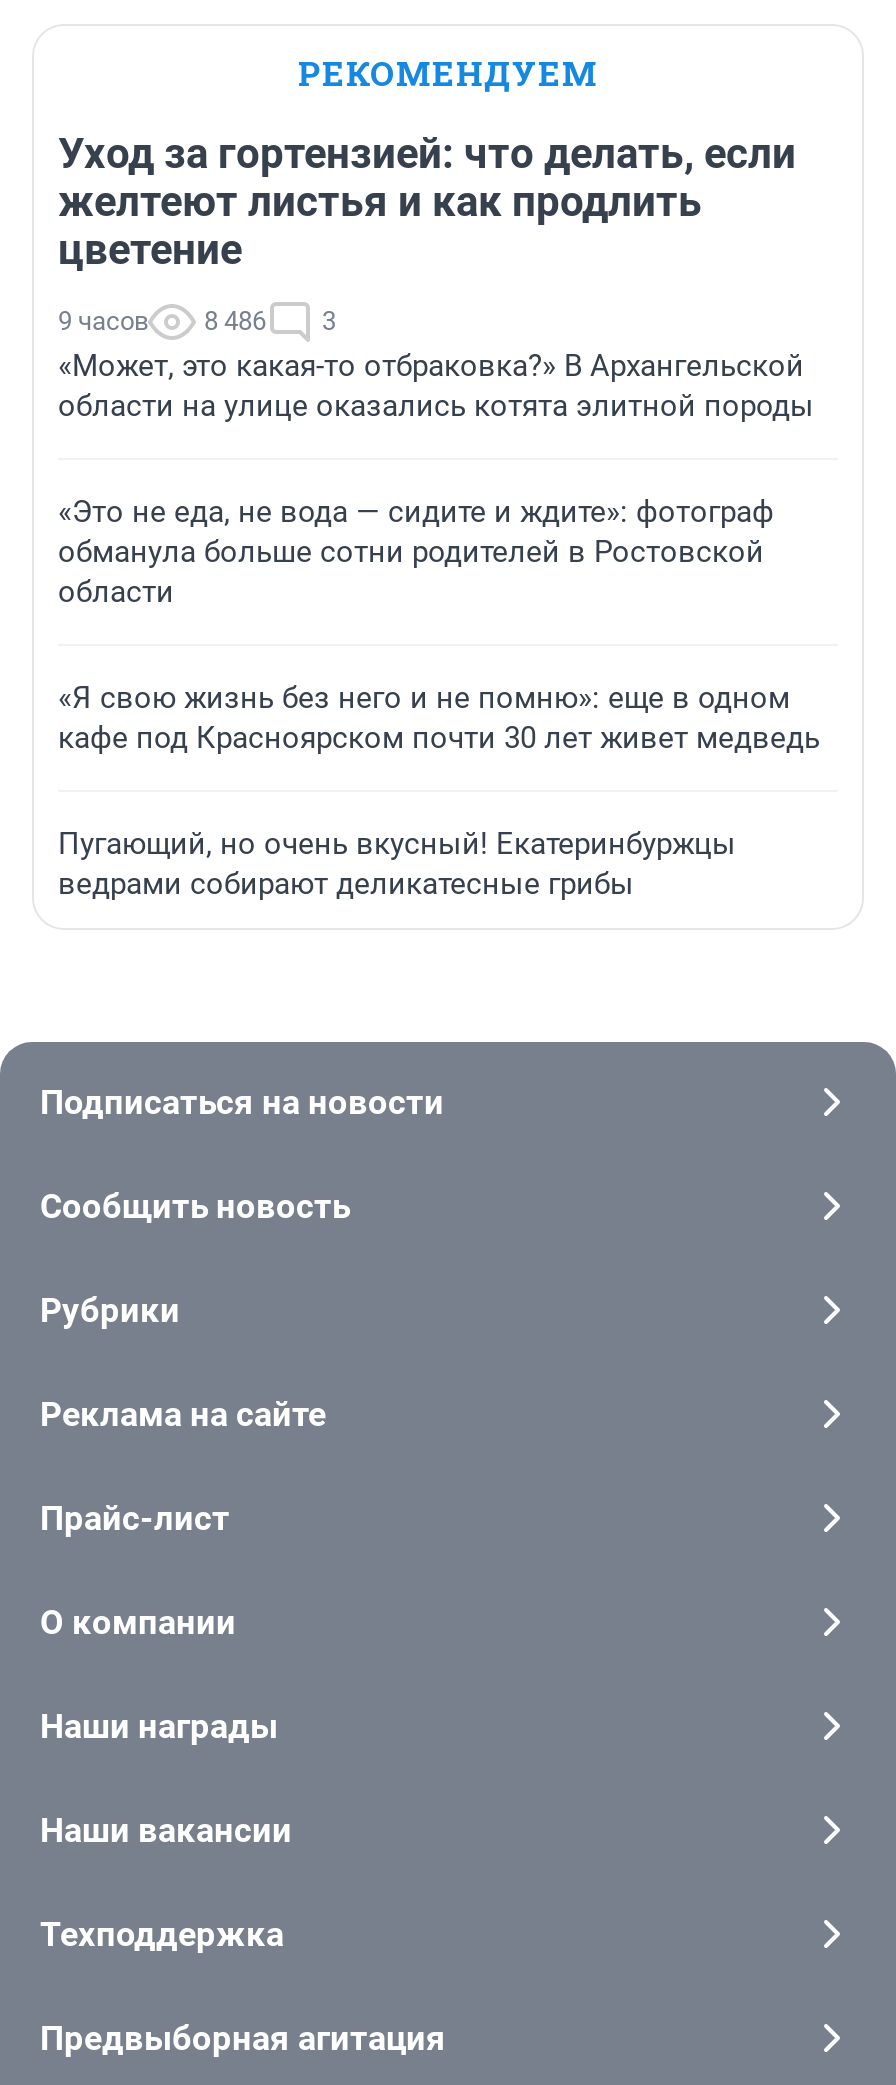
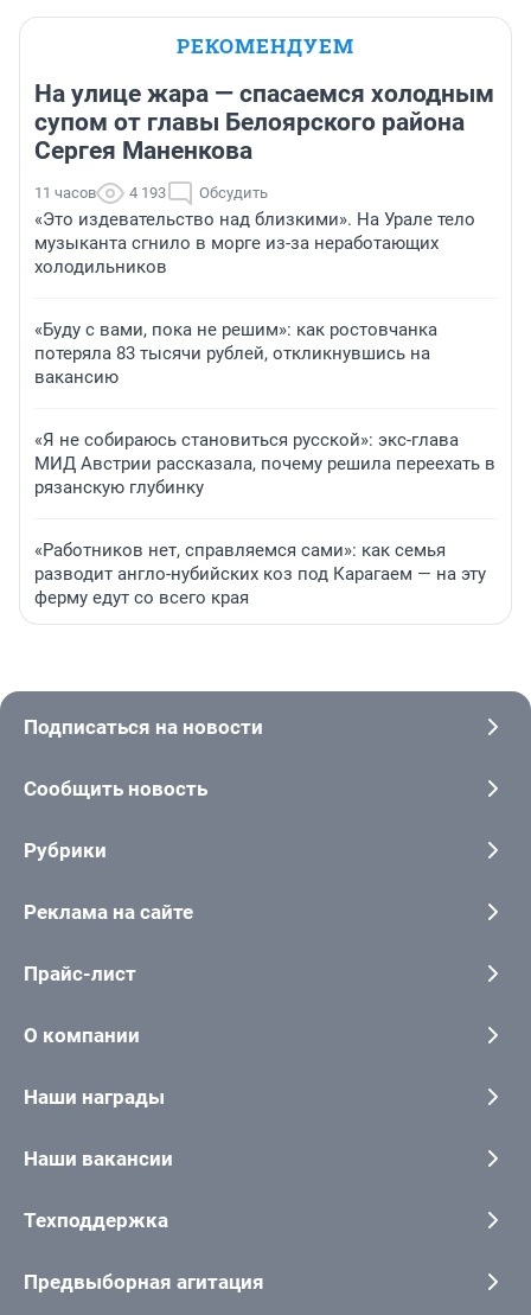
- Уход за гортензией: что делать, если
- желтеют листья и как продлить
- цветение
+ На улице жара — спасаемся холодным
+ супом от главы Белоярского района
+ Сергея Маненкова

- 9 часов
- 8 486
- 3
- «Может, это какая-то отбраковка?» В Архангельской
- области на улице оказались котята элитной породы
+ 11 часов
+ 4 193
+ Обсудить
+ «Это издевательство над близкими». На Урале тело
+ музыканта сгнило в морге из-за неработающих
+ холодильников

- «Это не еда, не вода — сидите и ждите»: фотограф
- обманула больше сотни родителей в Ростовской
- области
+ «Буду с вами, пока не решим»: как ростовчанка
+ потеряла 83 тысячи рублей, откликнувшись на
+ вакансию

- «Я свою жизнь без него и не помню»: еще в одном
- кафе под Красноярском почти 30 лет живет медведь
+ «Я не собираюсь становиться русской»: экс-глава
+ МИД Австрии рассказала, почему решила переехать в
+ рязанскую глубинку

- Пугающий, но очень вкусный! Екатеринбуржцы
- ведрами собирают деликатесные грибы
+ «Работников нет, справляемся сами»: как семья
+ разводит англо-нубийских коз под Карагаем — на эту
+ ферму едут со всего края
